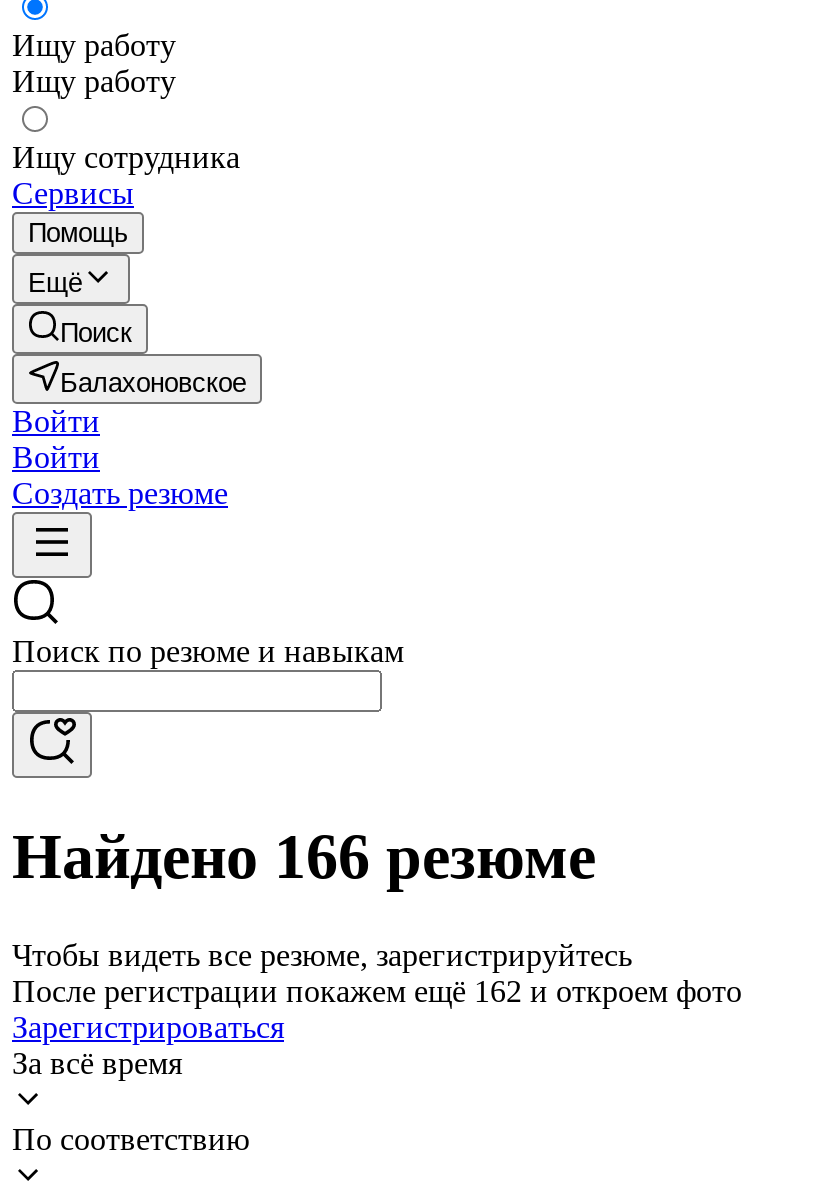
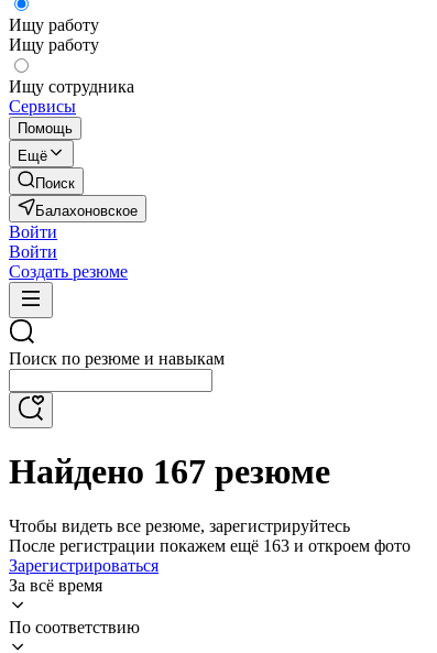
- Найдено 166 резюме
+ Найдено 167 резюме

- После регистрации покажем ещё 162 и откроем фото
+ После регистрации покажем ещё 163 и откроем фото
